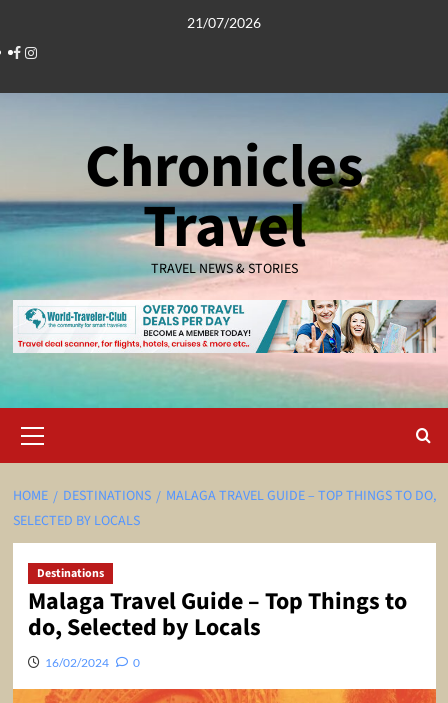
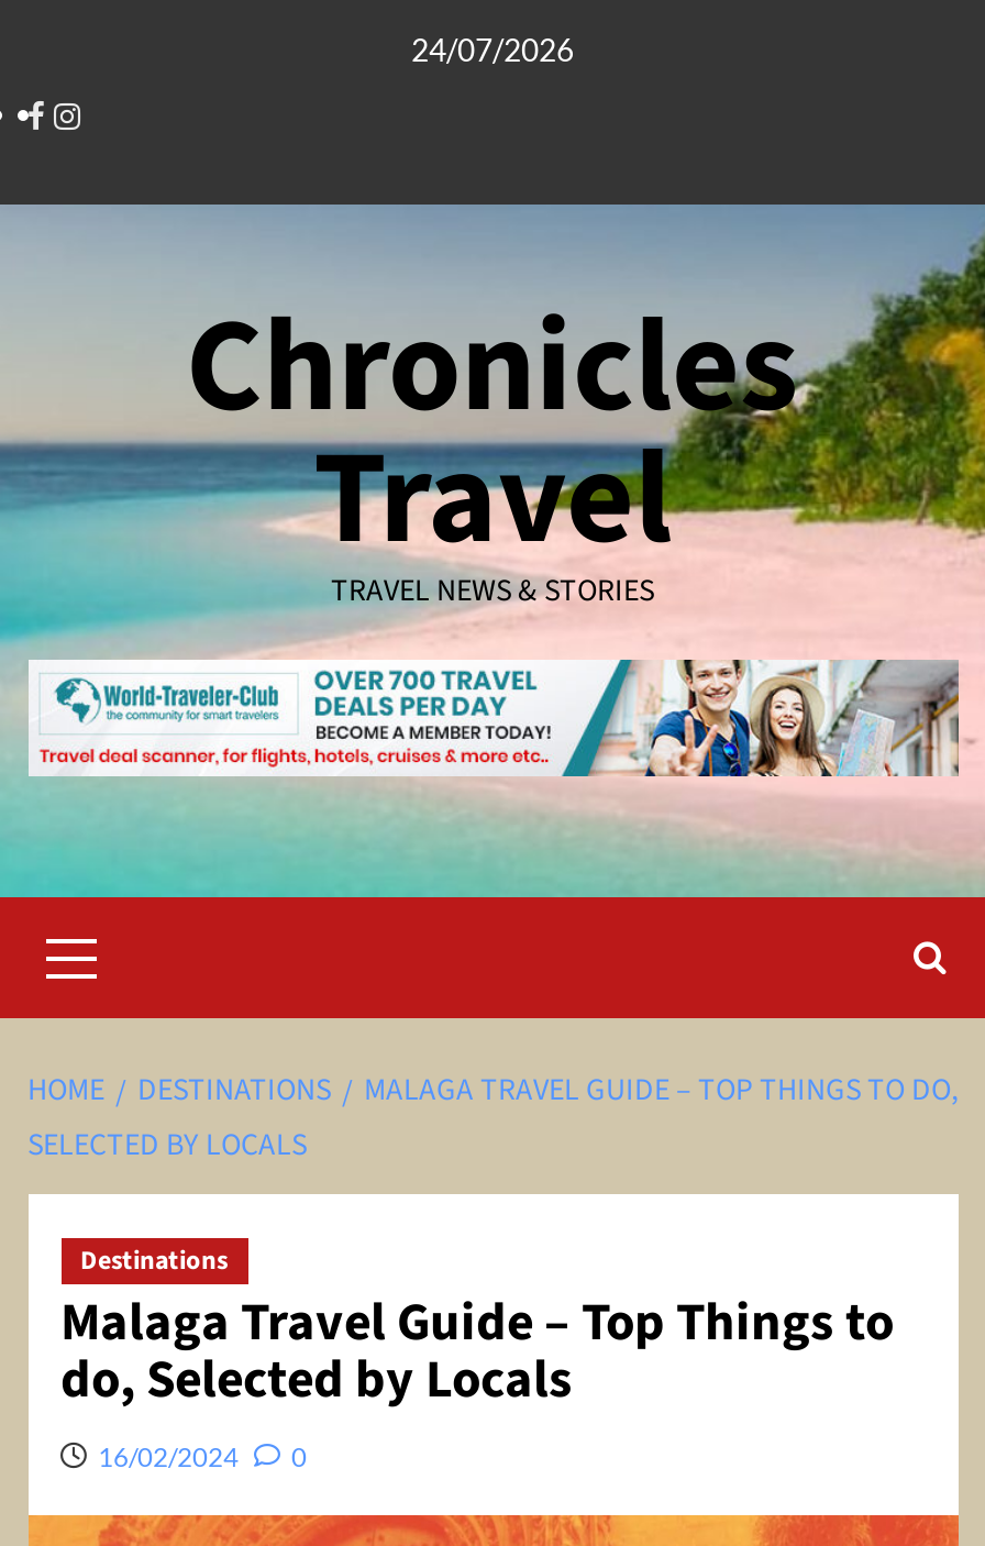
- 21/07/2026
+ 24/07/2026
